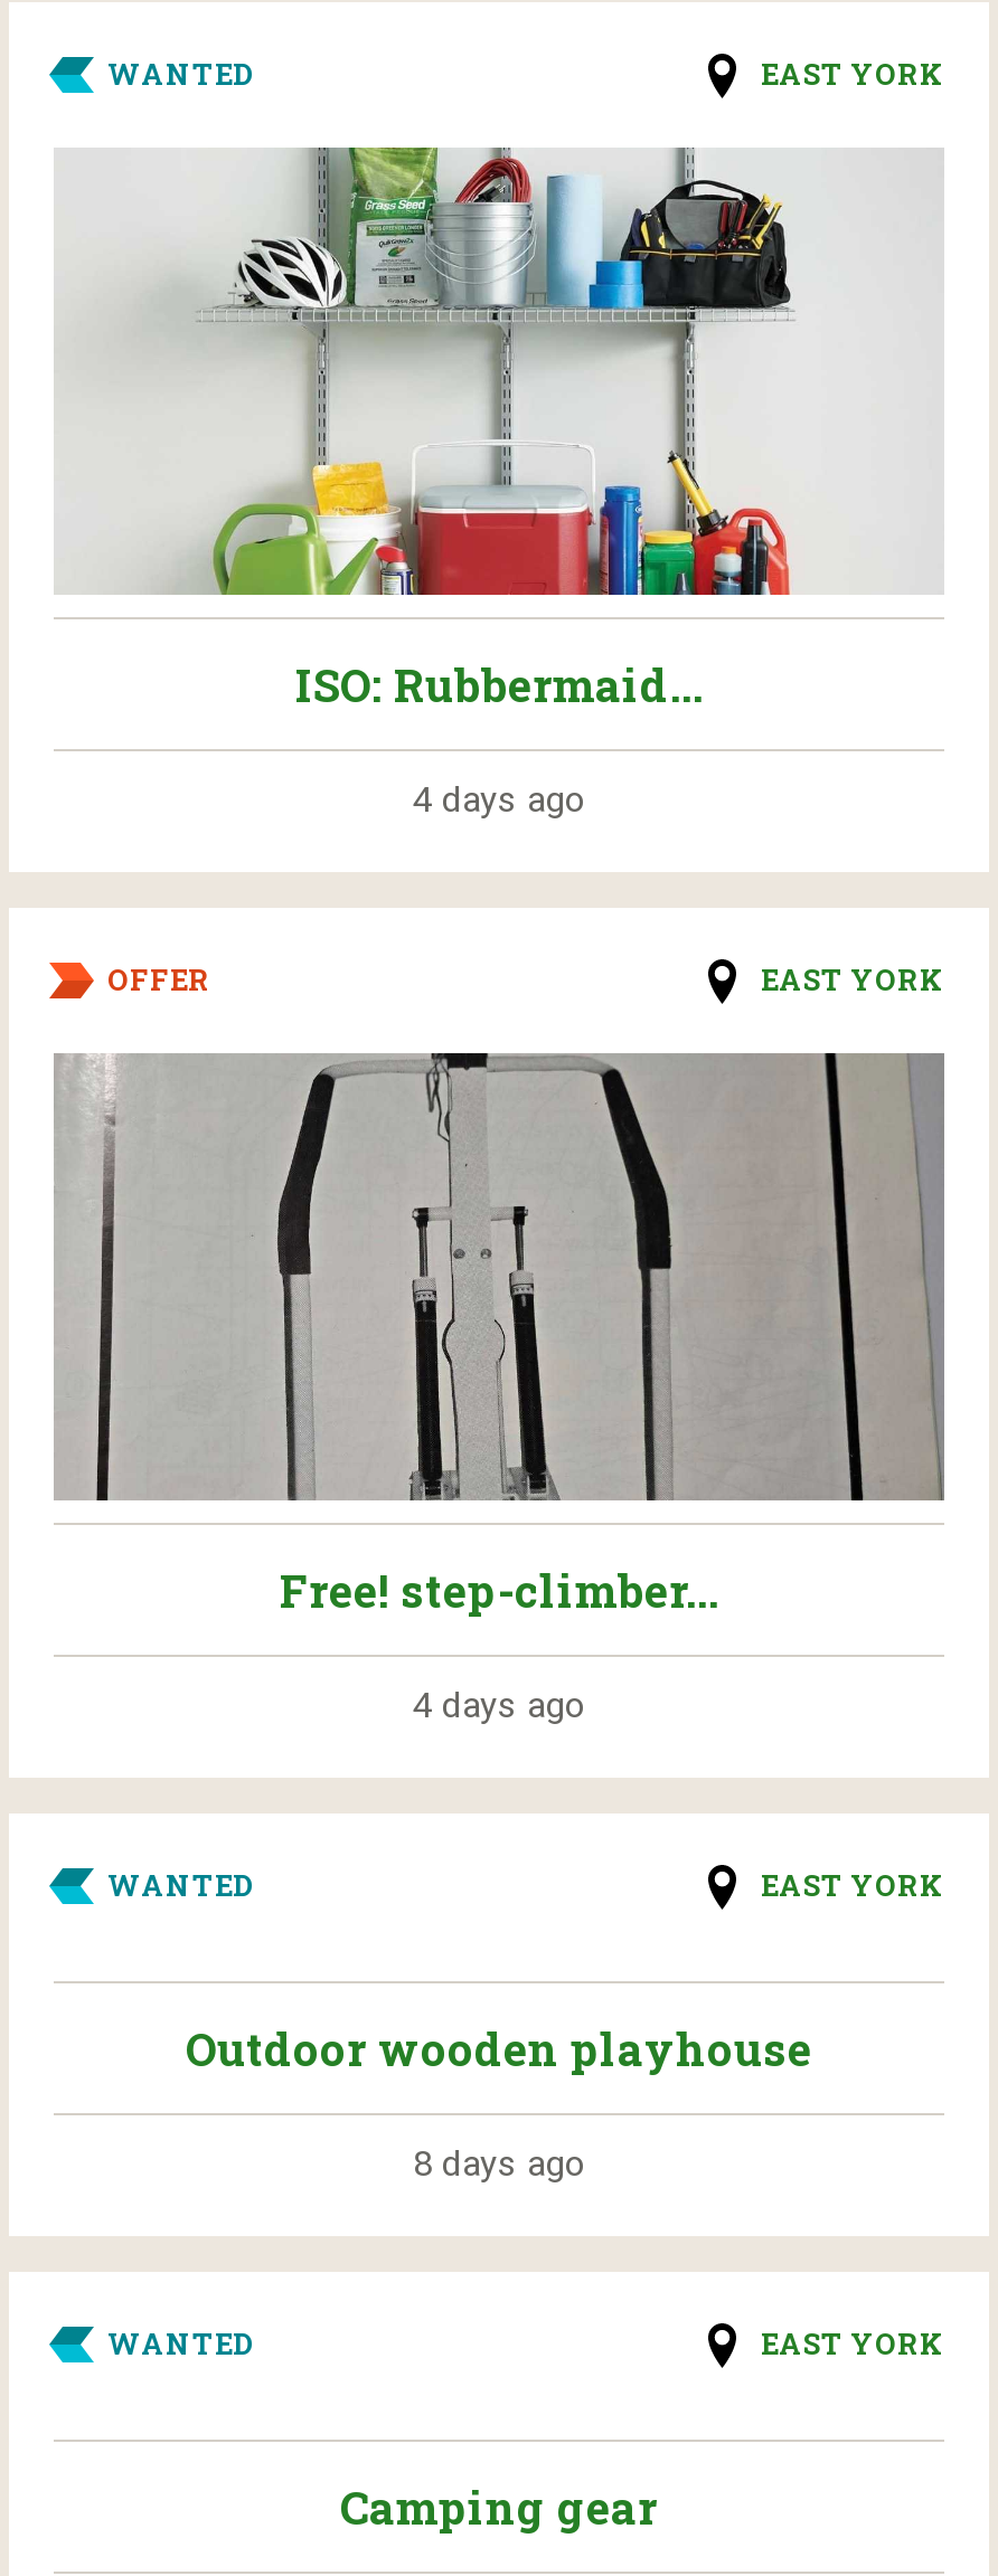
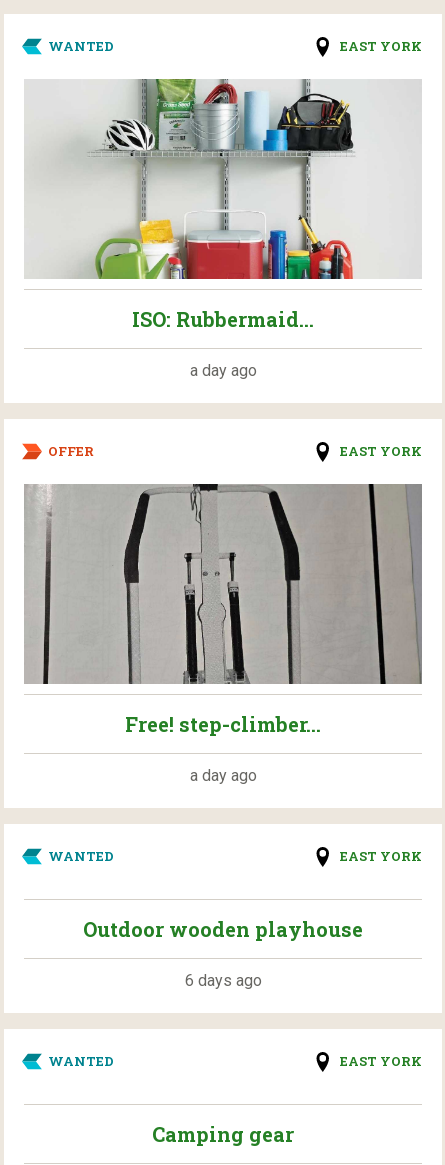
- 4 days ago
+ a day ago

- 4 days ago
+ a day ago

- 8 days ago
+ 6 days ago
